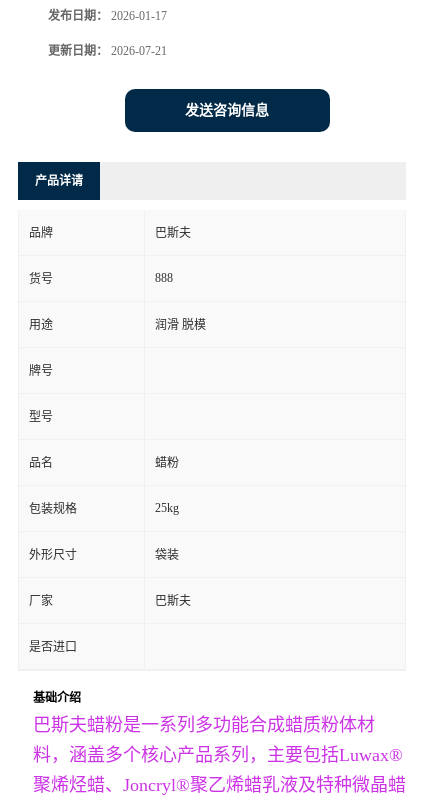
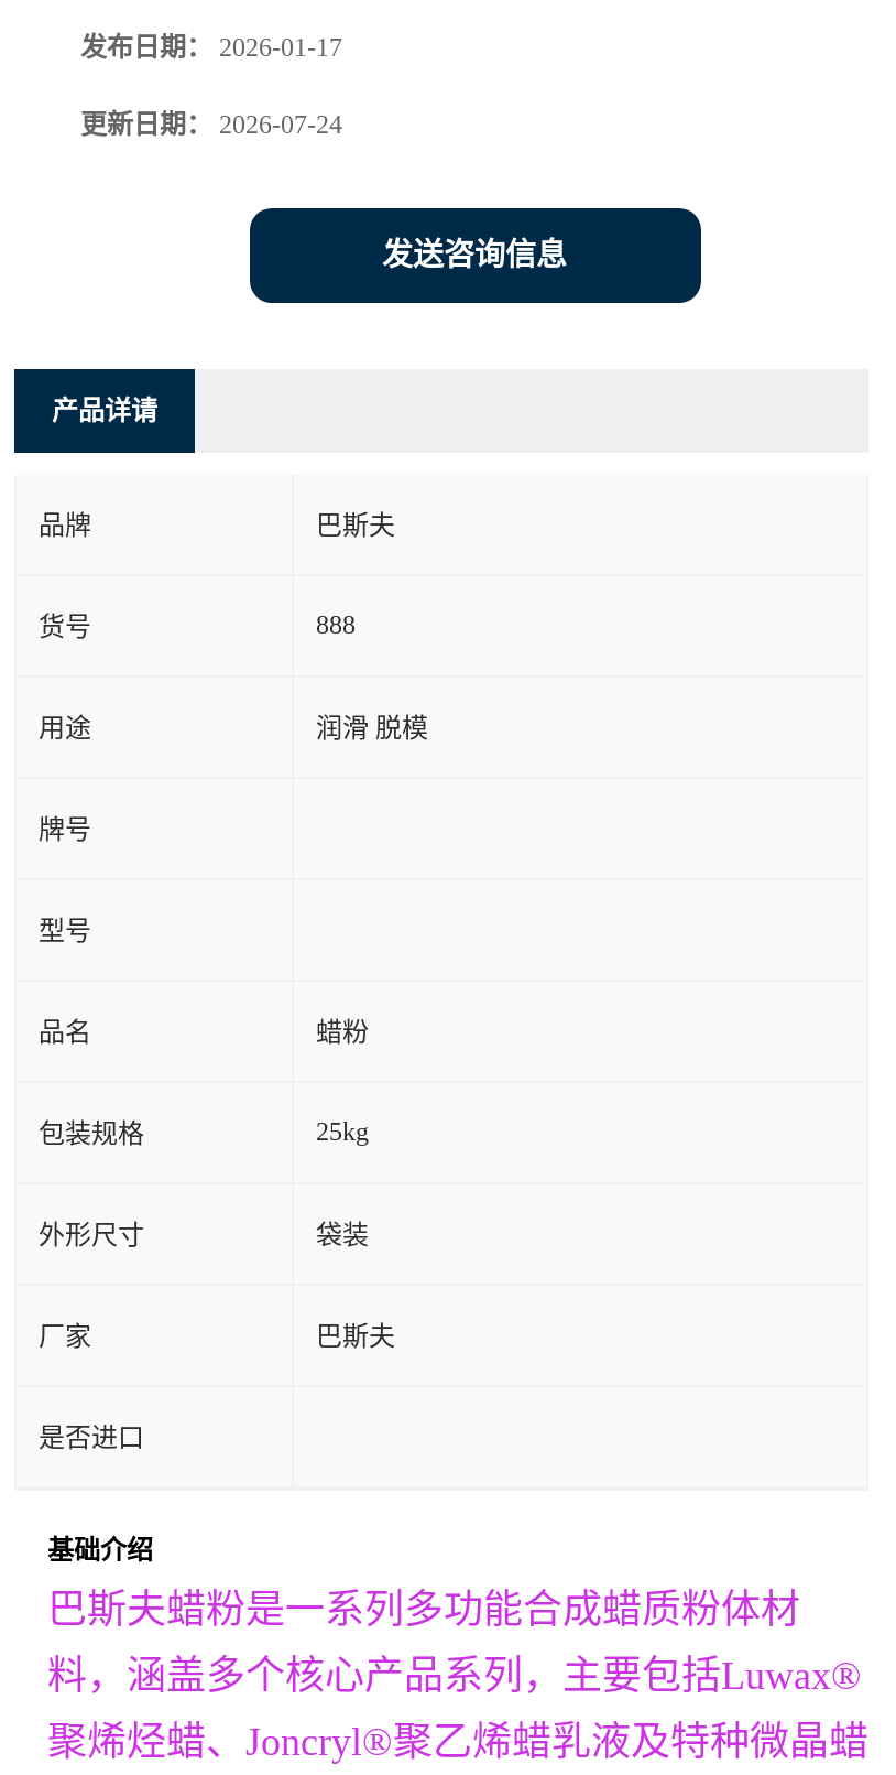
- 更新日期：2026-07-21
+ 更新日期：2026-07-24
